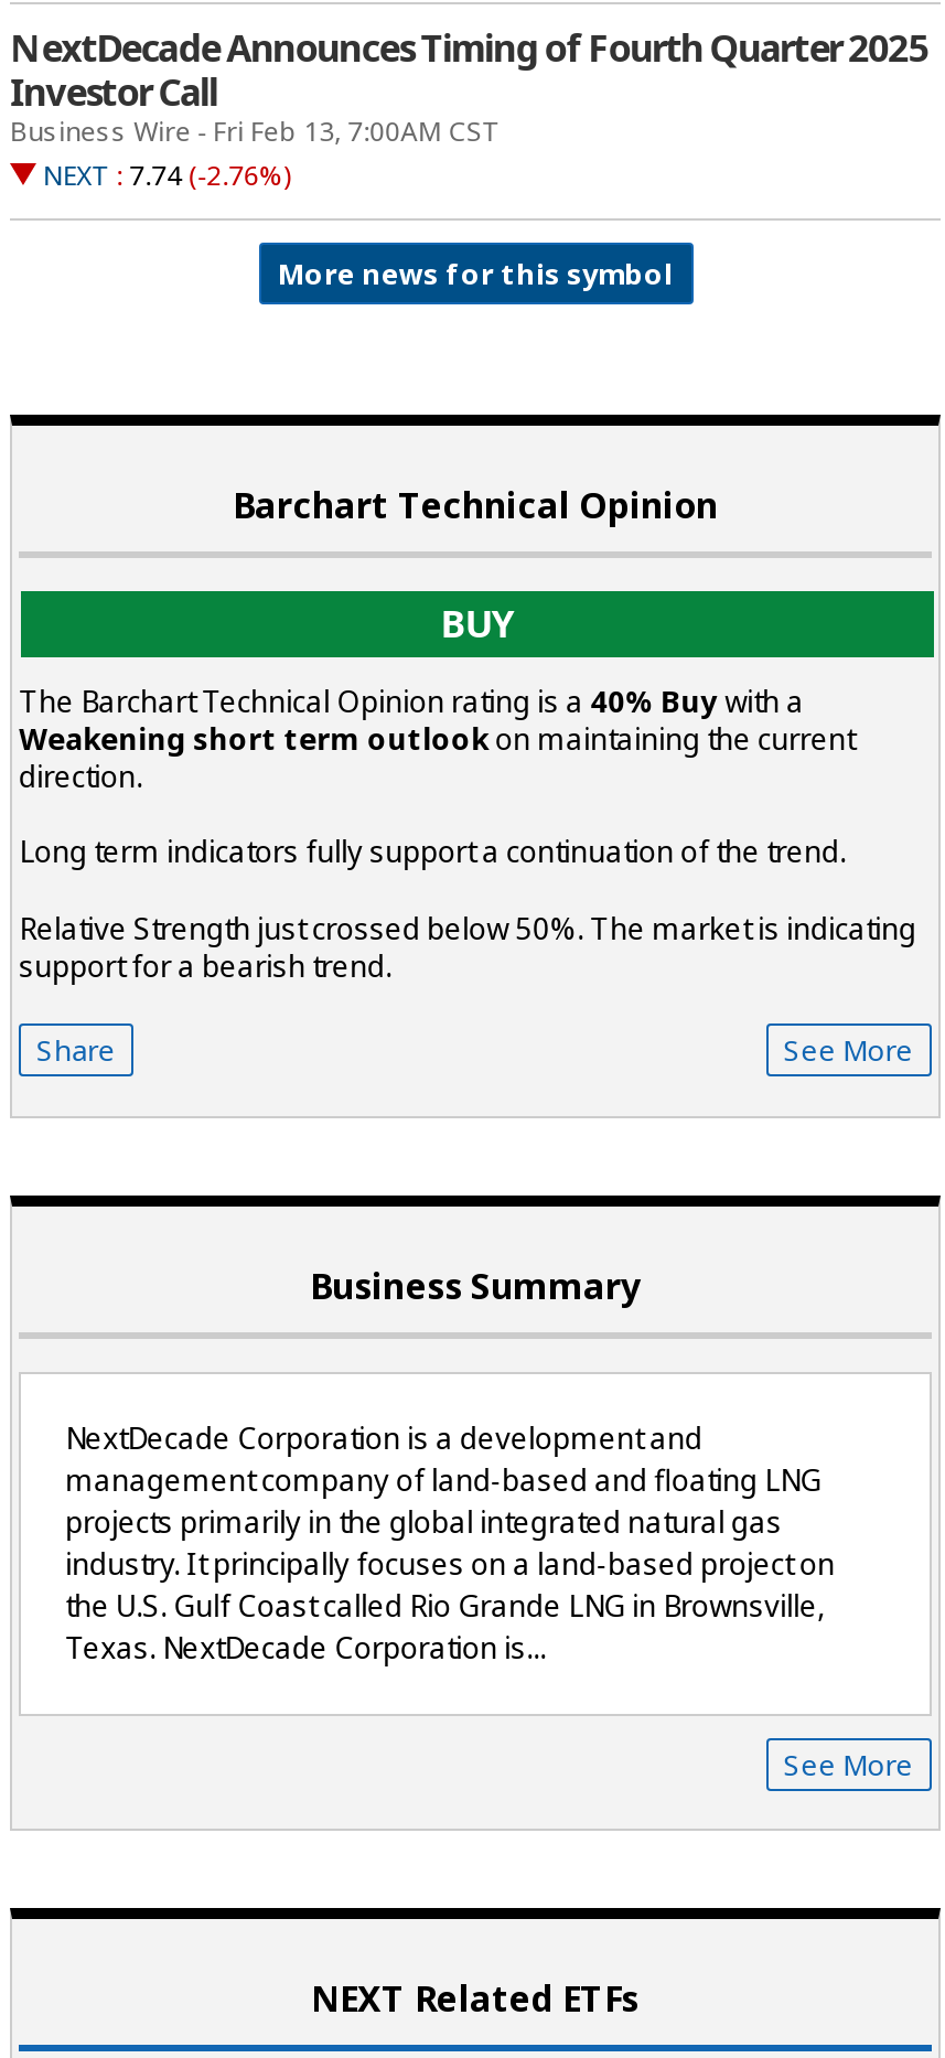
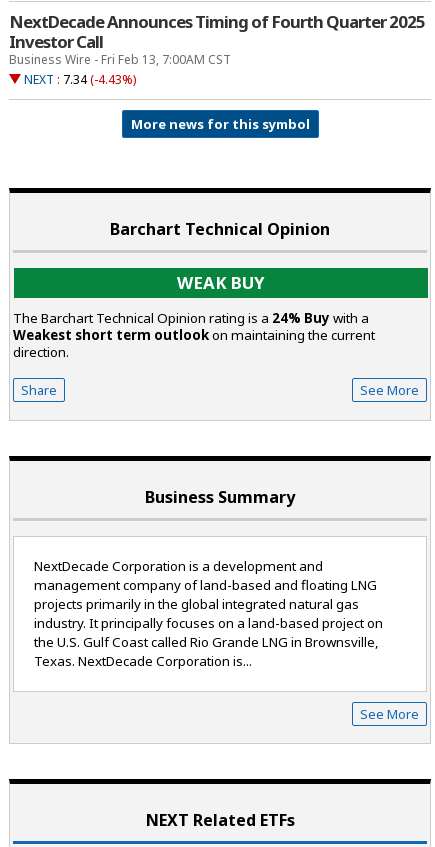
- NEXT : 7.74 (-2.76%)
+ NEXT : 7.34 (-4.43%)

- BUY
+ WEAK BUY

- The Barchart Technical Opinion rating is a 40% Buy with a
- Weakening short term outlookon maintaining the current
+ The Barchart Technical Opinion rating is a 24% Buy with a
+ Weakest short term outlookon maintaining the current

- Long term indicators fully support a continuation of the trend.
- Relative Strength just crossed below 50%. The market is indicating
- support for a bearish trend.
